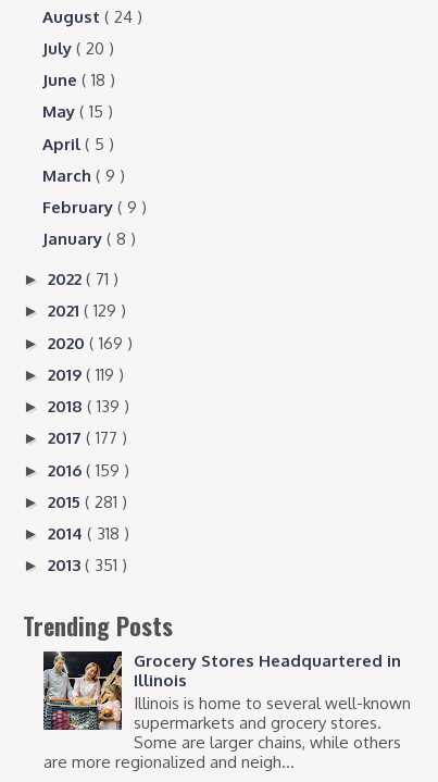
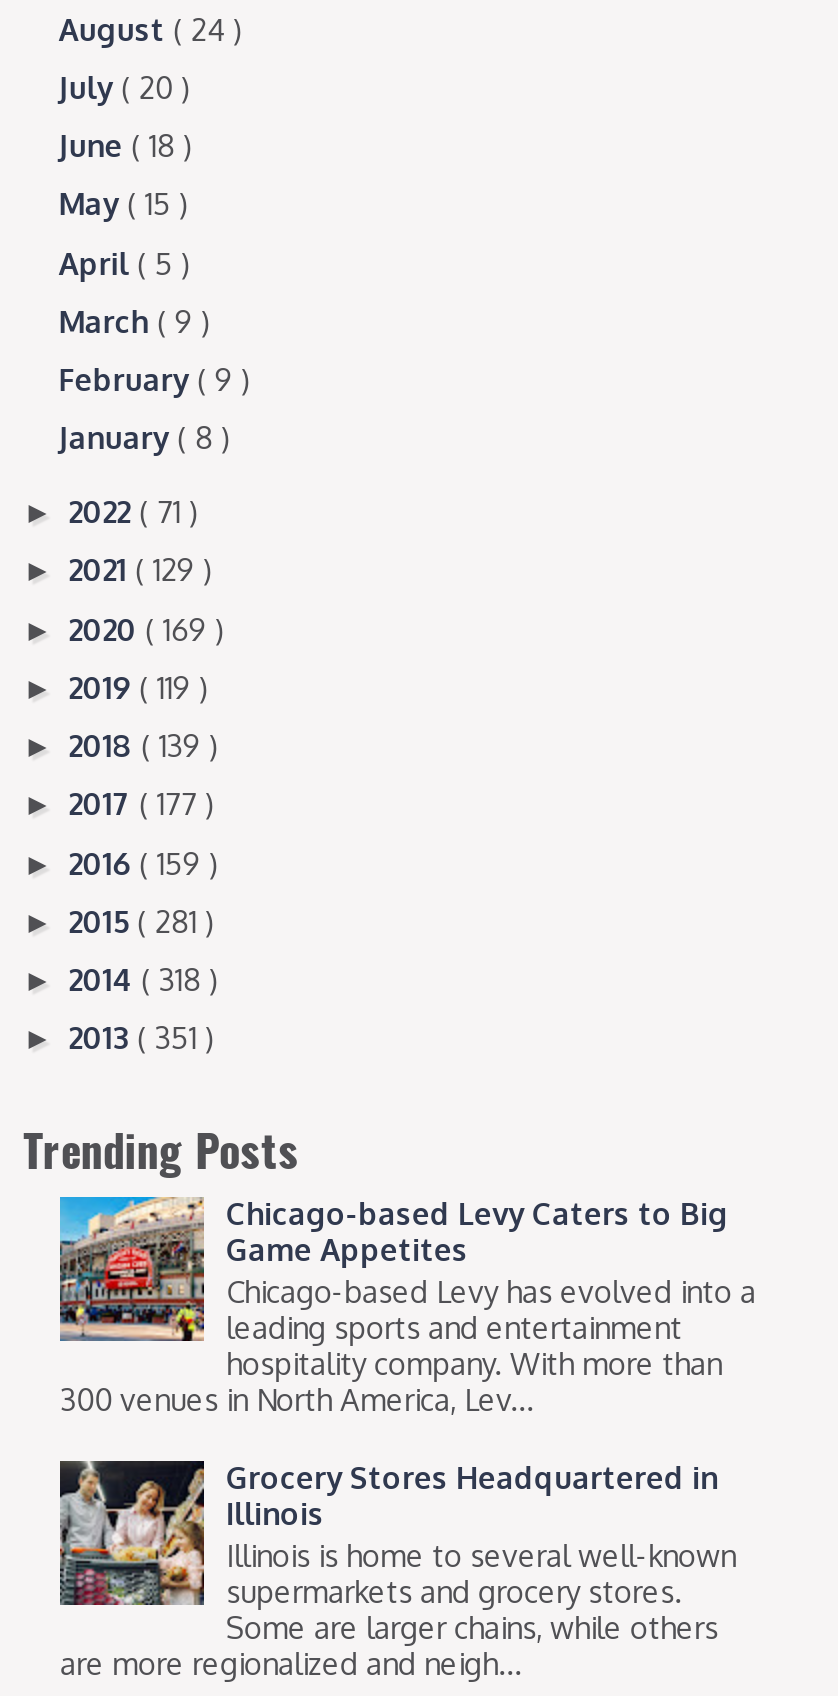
+ [image]
+ Chicago-based Levy Caters to Big
+ Game Appetites
+ Chicago-based Levy has evolved into a
+ leading sports and entertainment
+ hospitality company. With more than
+ 300 venues in North America, Lev...
